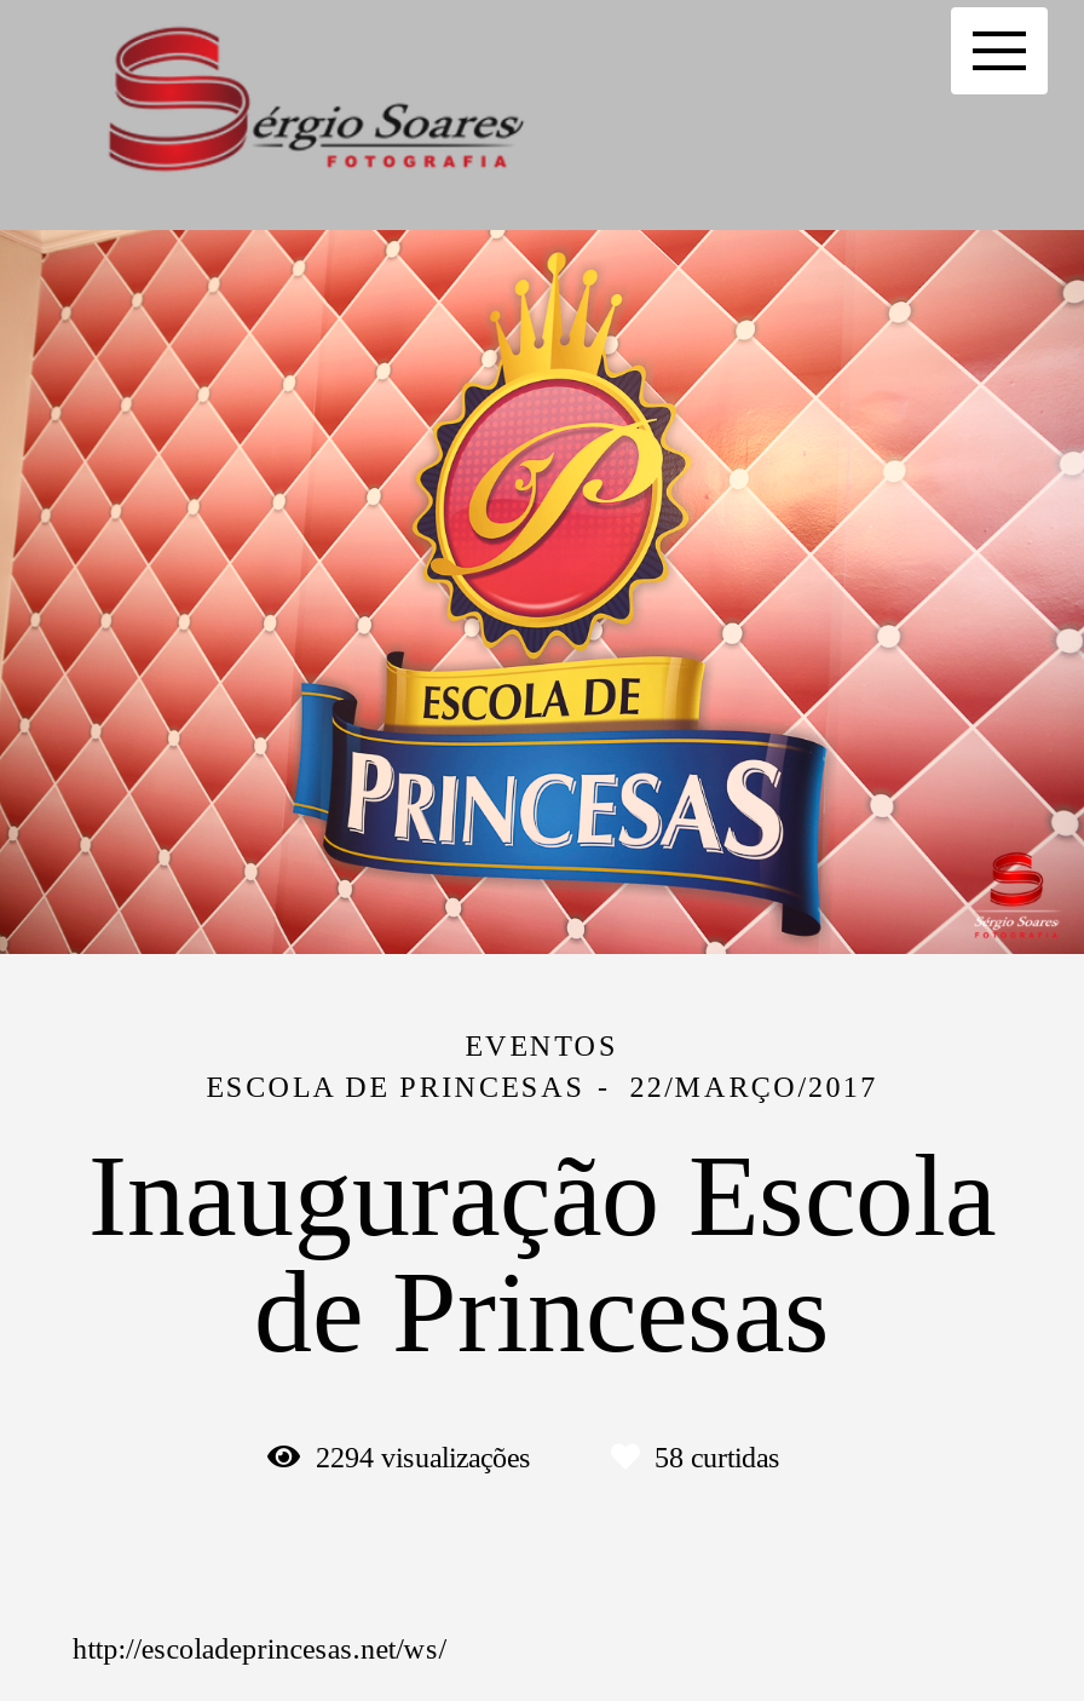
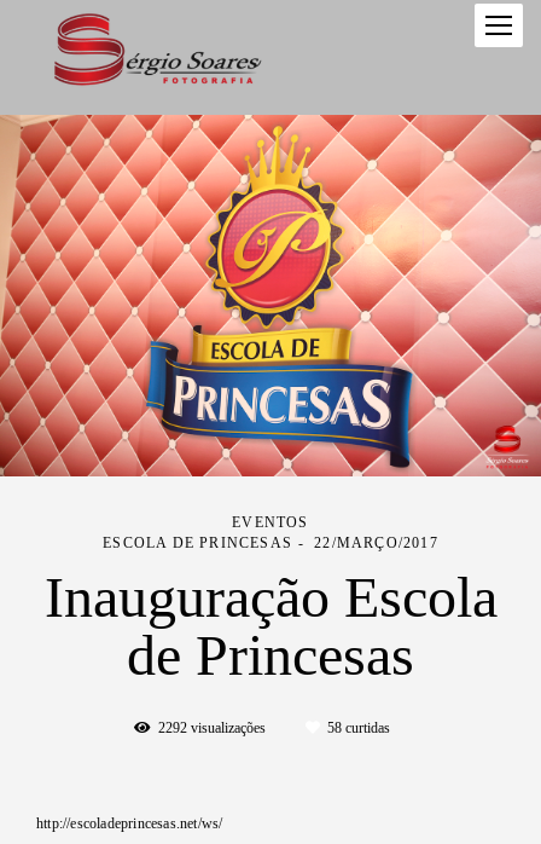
- 2294 visualizações
+ 2292 visualizações
